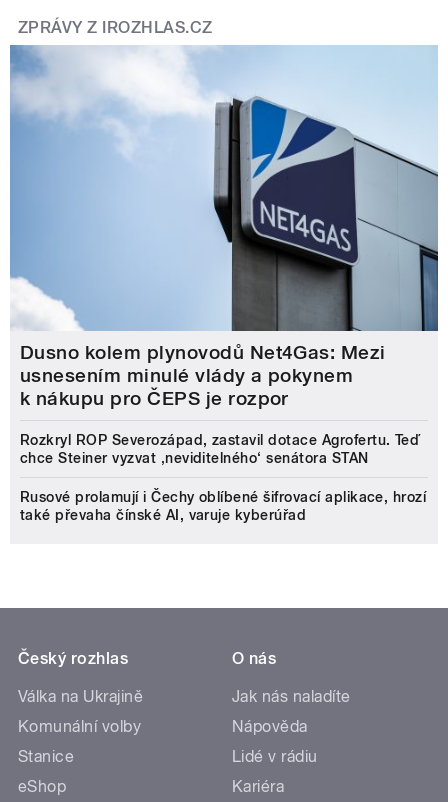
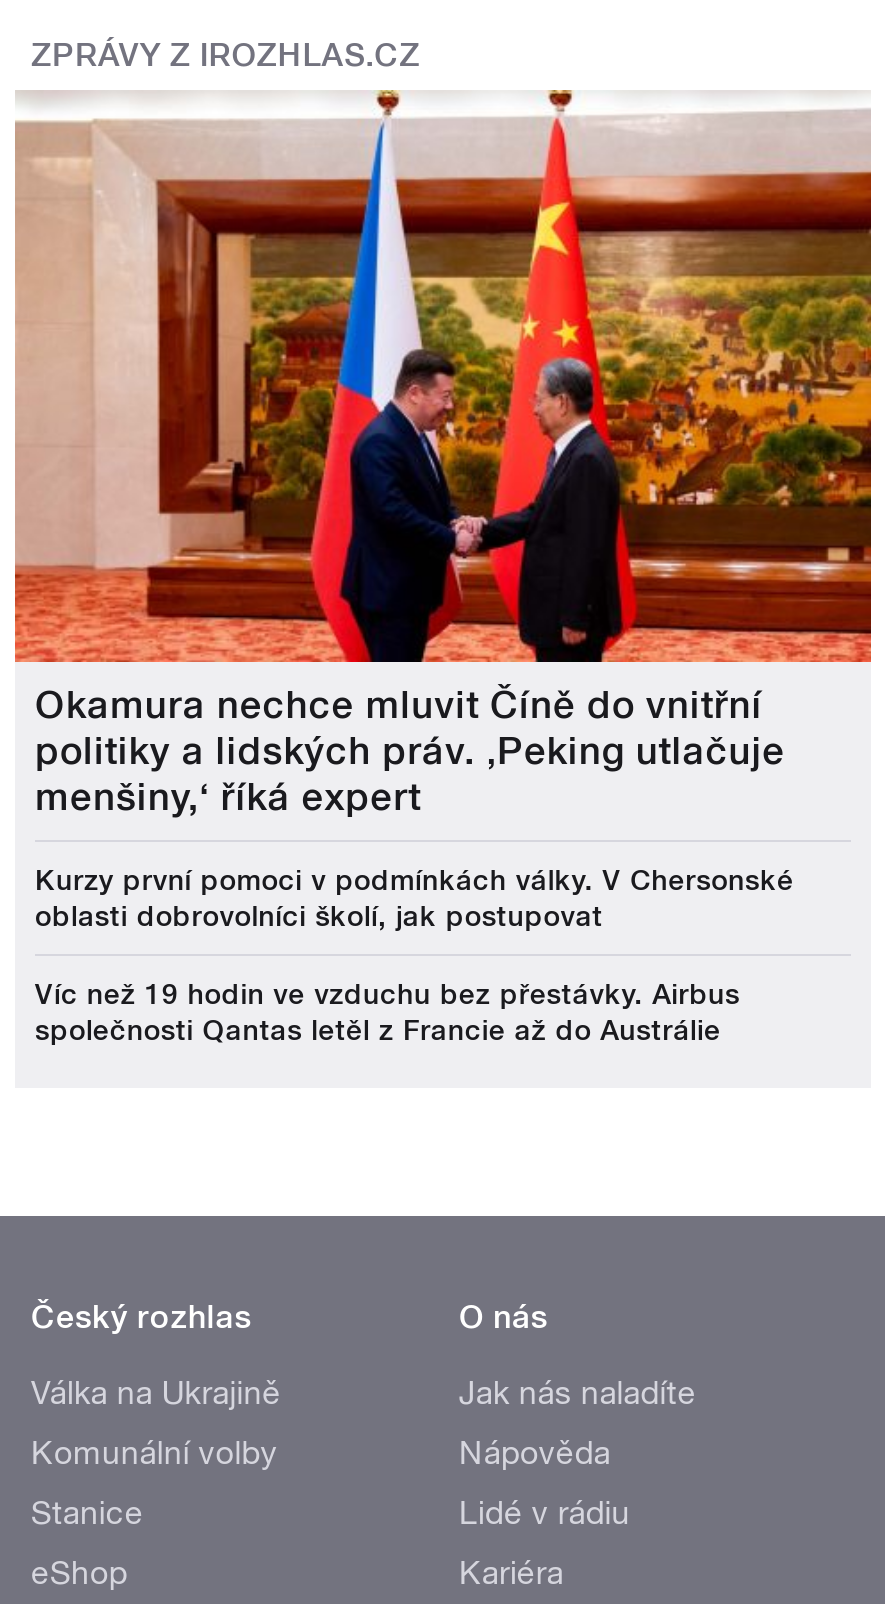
- [image]
- Dusno kolem plynovodů Net4Gas: Mezi
- usnesením minulé vlády a pokynem
- k nákupu pro ČEPS je rozpor
+ [image]
+ Okamura nechce mluvit Číně do vnitřní
+ politiky a lidských práv. ‚Peking utlačuje
+ menšiny,‘ říká expert

- Rozkryl ROP Severozápad, zastavil dotace Agrofertu. Teď
- chce Steiner vyzvat ‚neviditelného‘ senátora STAN
+ Kurzy první pomoci v podmínkách války. V Chersonské
+ oblasti dobrovolníci školí, jak postupovat

- Rusové prolamují i Čechy oblíbené šifrovací aplikace, hrozí
- také převaha čínské AI, varuje kyberúřad
+ Víc než 19 hodin ve vzduchu bez přestávky. Airbus
+ společnosti Qantas letěl z Francie až do Austrálie
